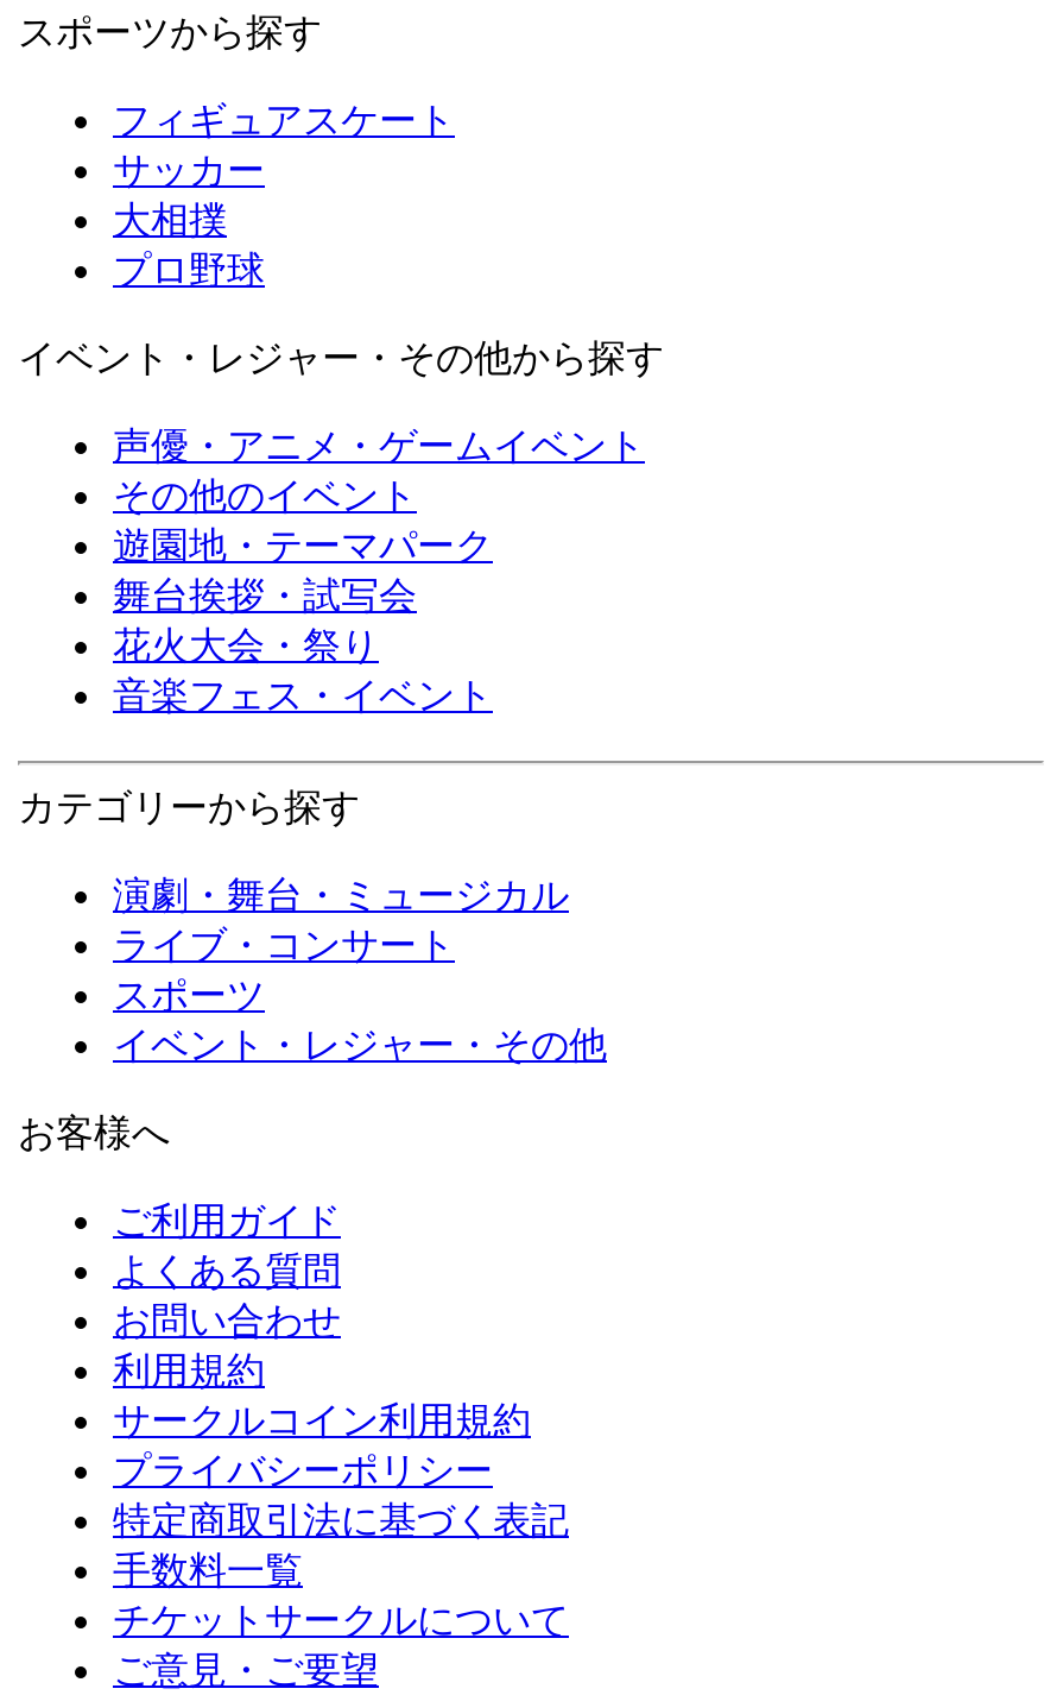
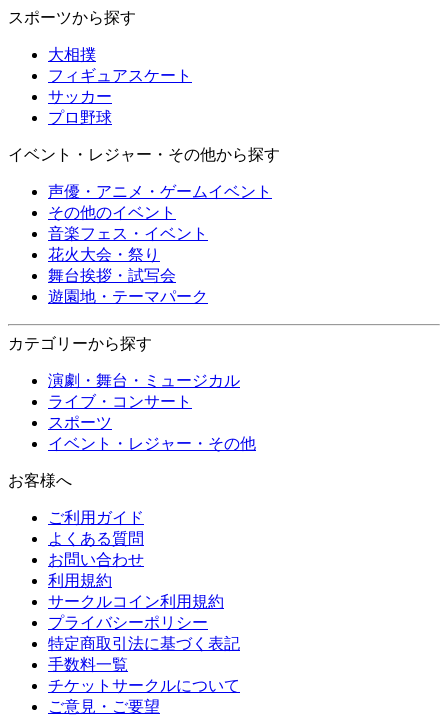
moved down: フィギュアスケート | サッカー

moved up: 大相撲

moved down: 花火大会・祭り | 舞台挨拶・試写会 | 遊園地・テーマパーク

moved up: 音楽フェス・イベント
